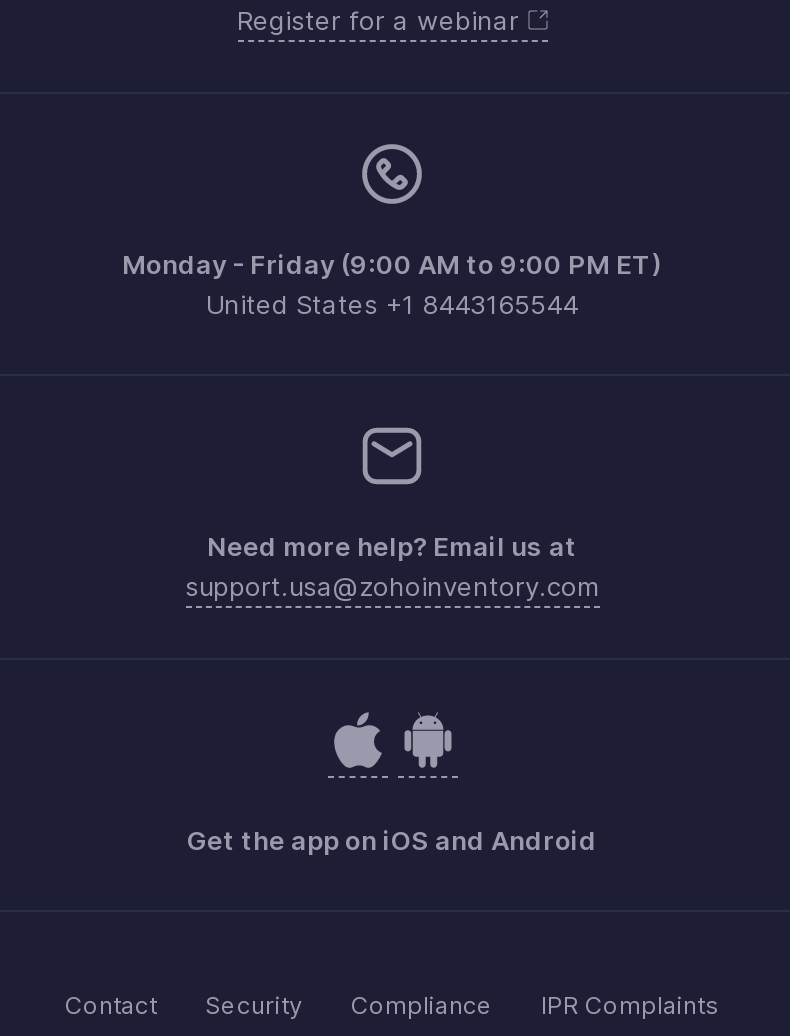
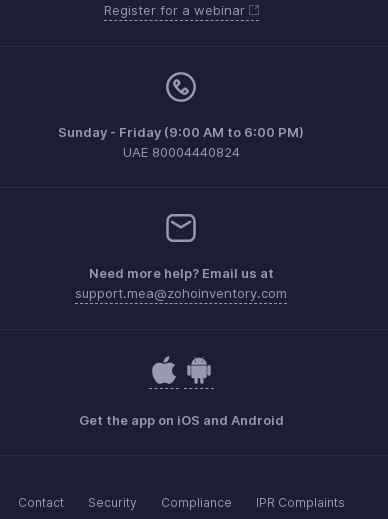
- Monday - Friday (9:00 AM to 9:00 PM ET)
- United States +1 8443165544
+ Sunday - Friday (9:00 AM to 6:00 PM)
+ UAE 80004440824

- support.usa@zohoinventory.com
+ support.mea@zohoinventory.com
